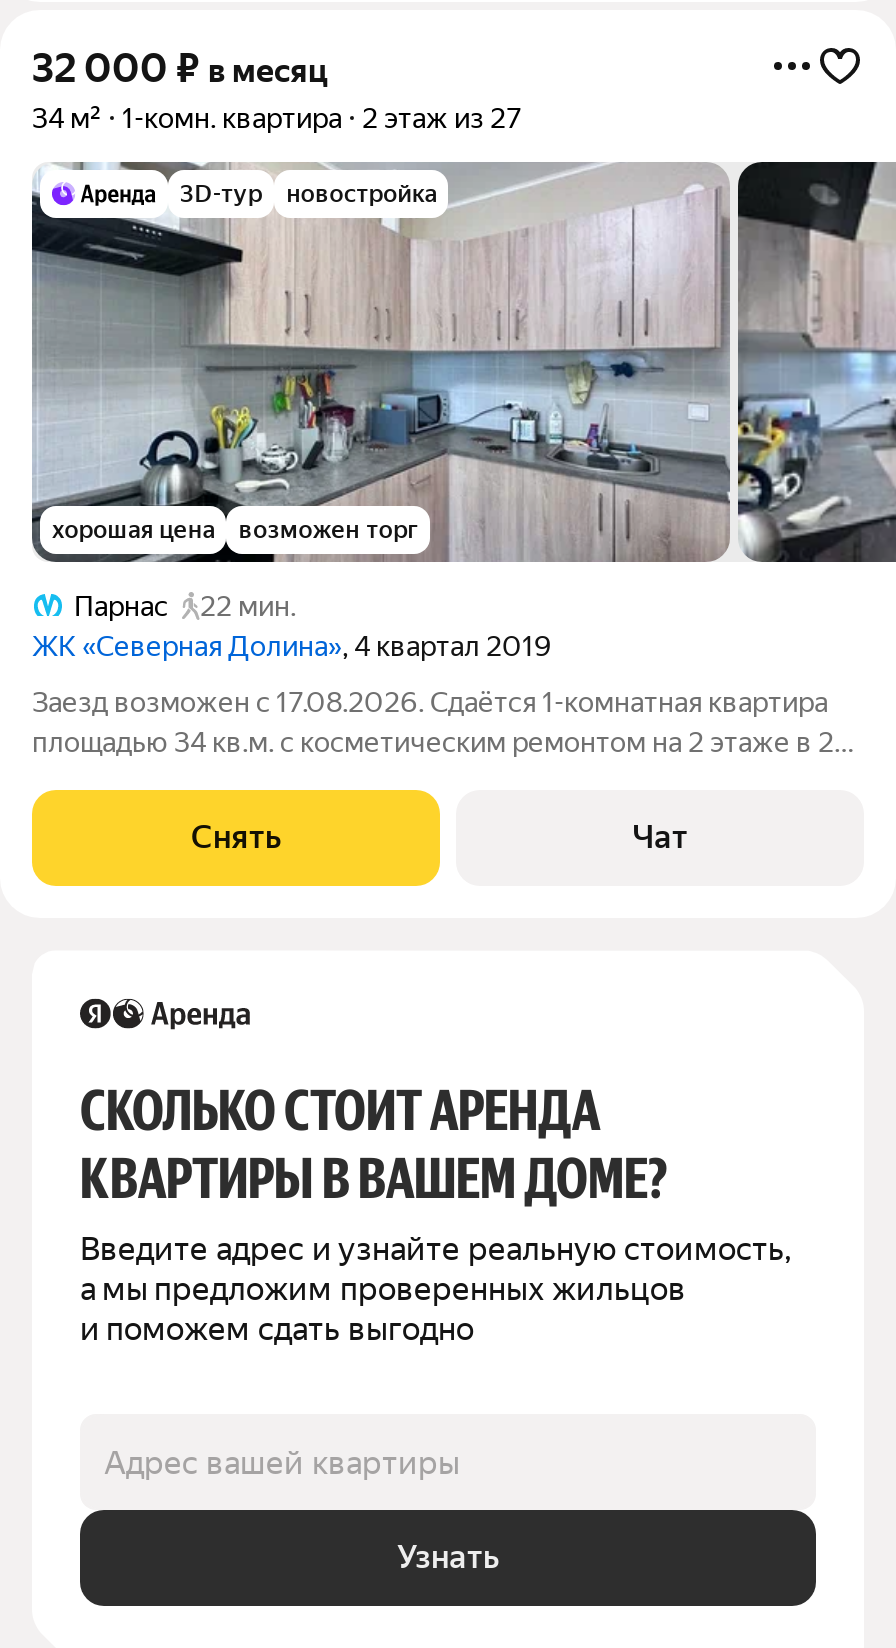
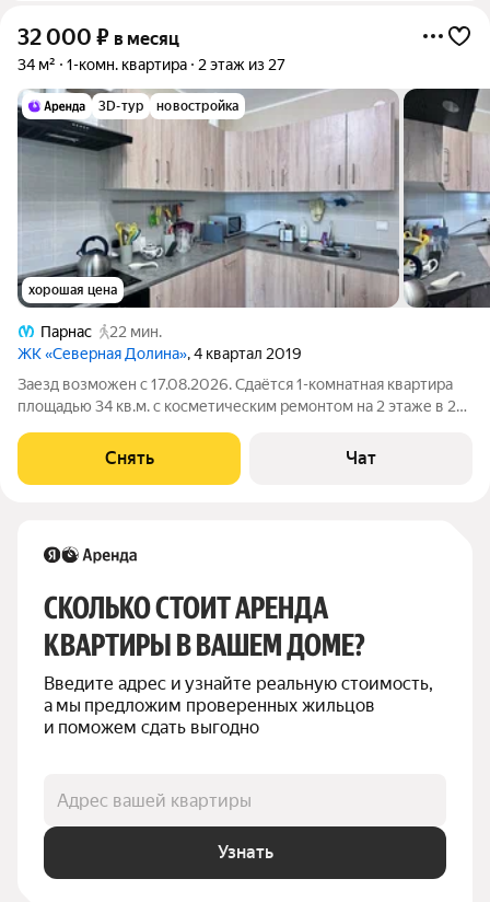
- возможен торг
